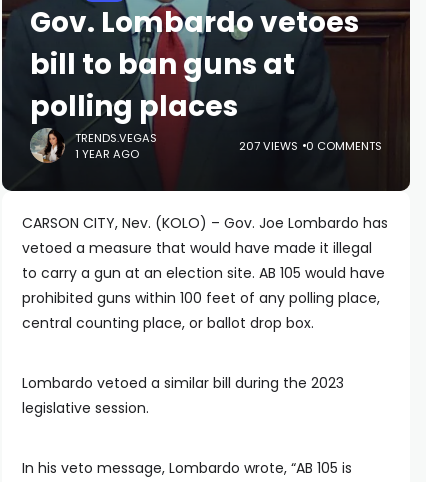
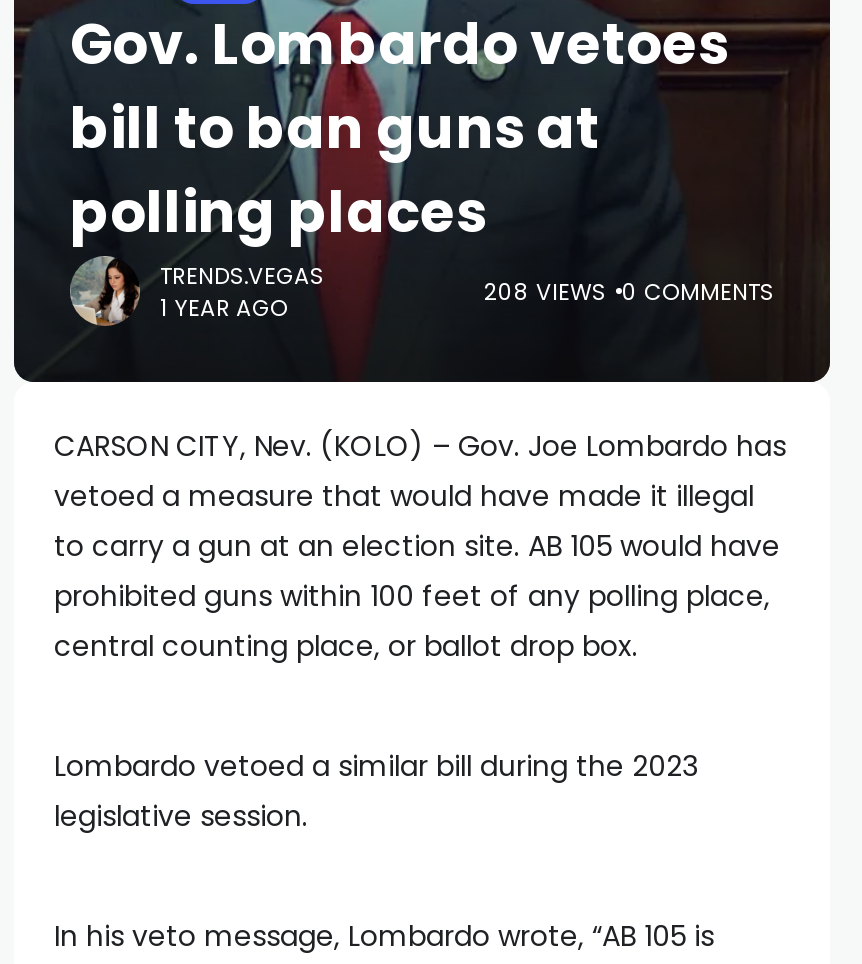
- 207 VIEWS 0 COMMENTS
+ 208 VIEWS 0 COMMENTS
